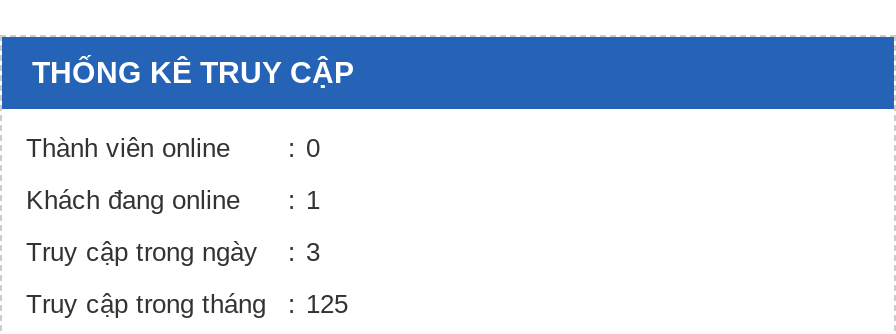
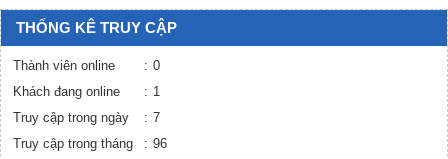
- Truy cập trong ngày 3
+ Truy cập trong ngày 7

- Truy cập trong tháng 125
+ Truy cập trong tháng 96
